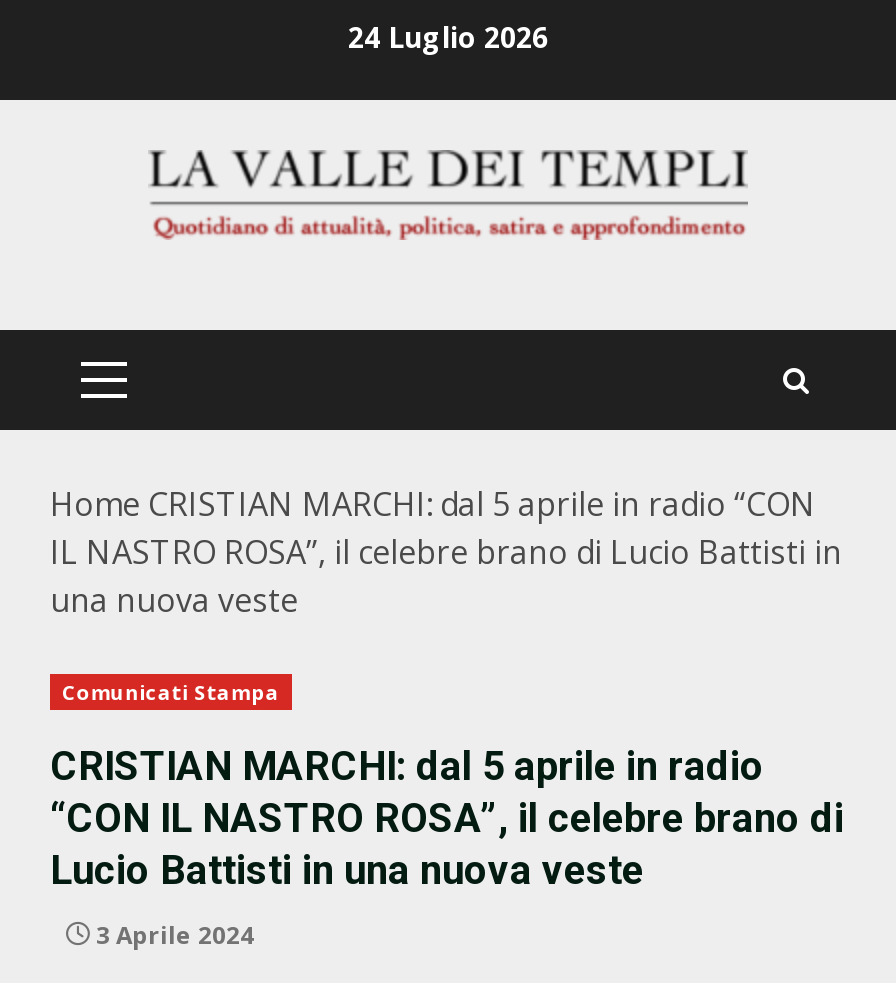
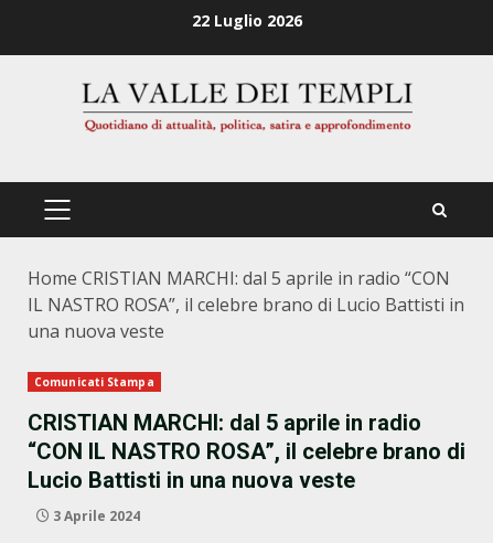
- 24 Luglio 2026
+ 22 Luglio 2026
